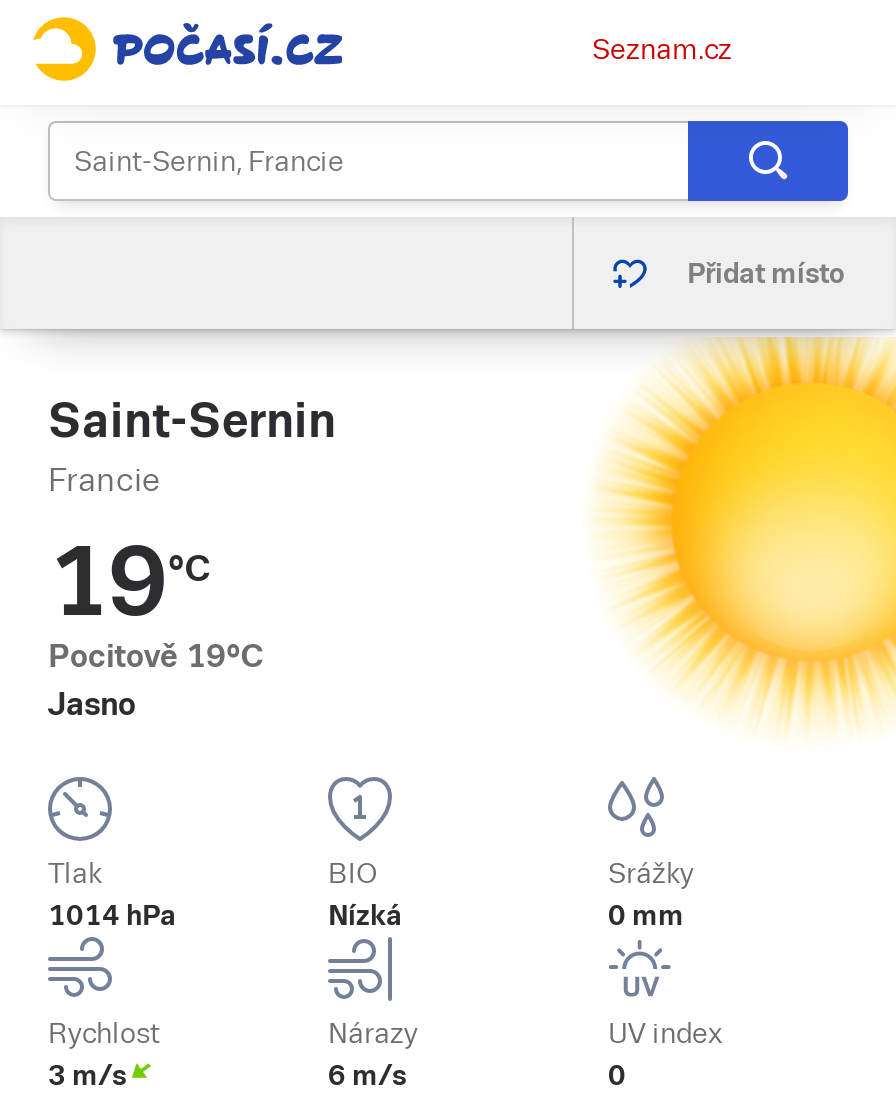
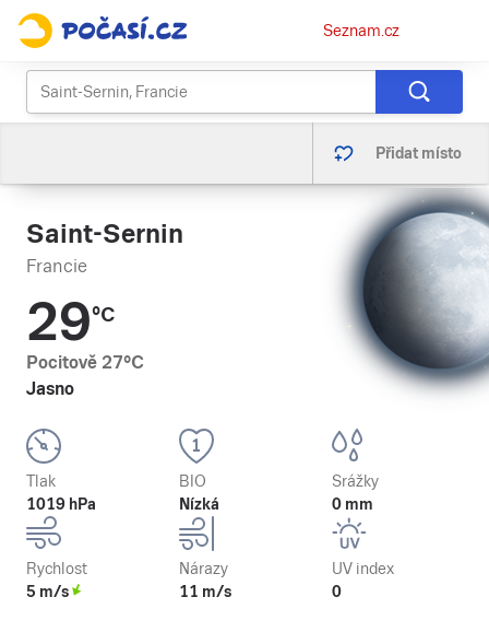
- [image]
+ [image]

- 19°C
+ 29°C

- Pocitově 19°C
+ Pocitově 27°C

- 1014 hPa
+ 1019 hPa

- 3 m/s
+ 5 m/s

- 6 m/s
+ 11 m/s
